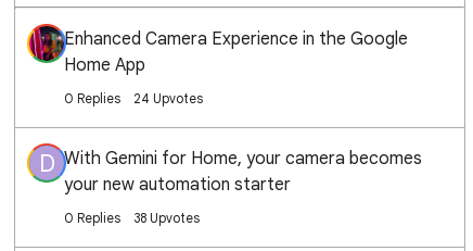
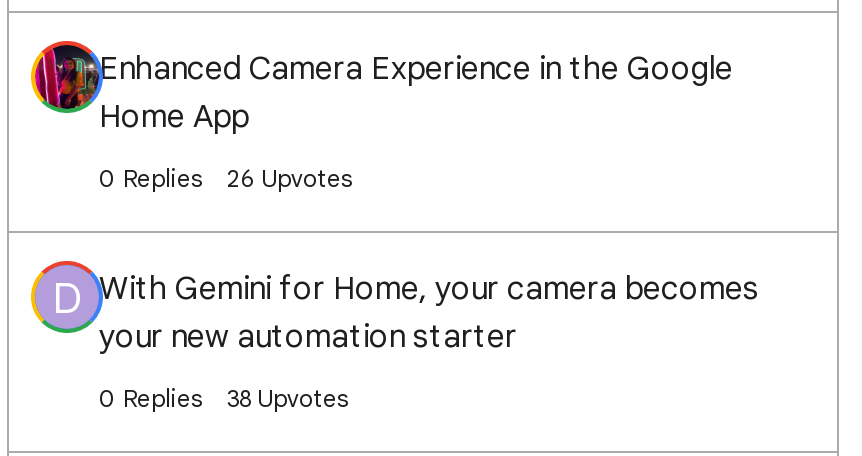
- 24 Upvotes
+ 26 Upvotes
